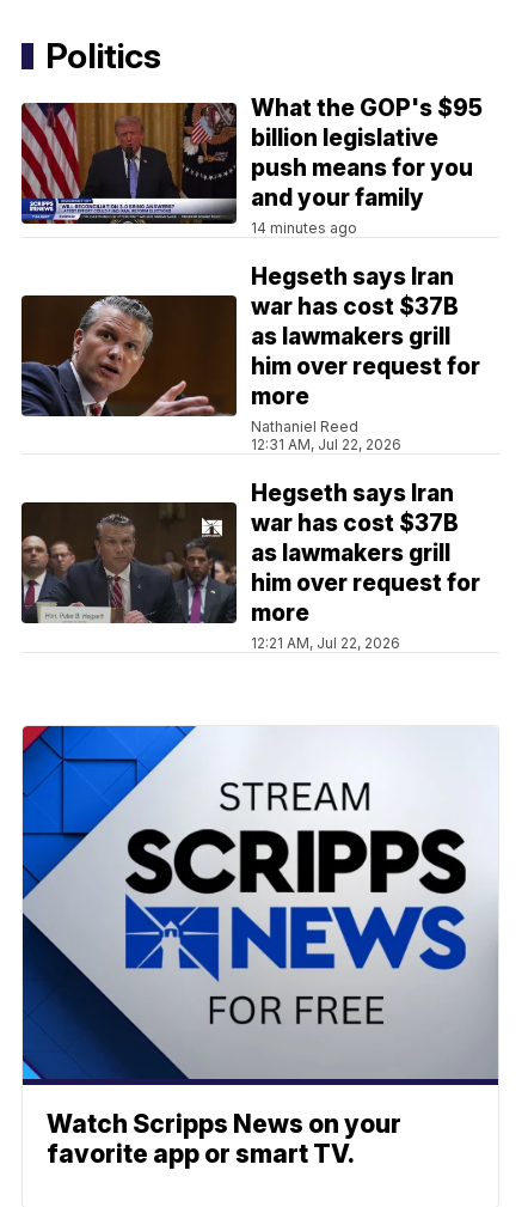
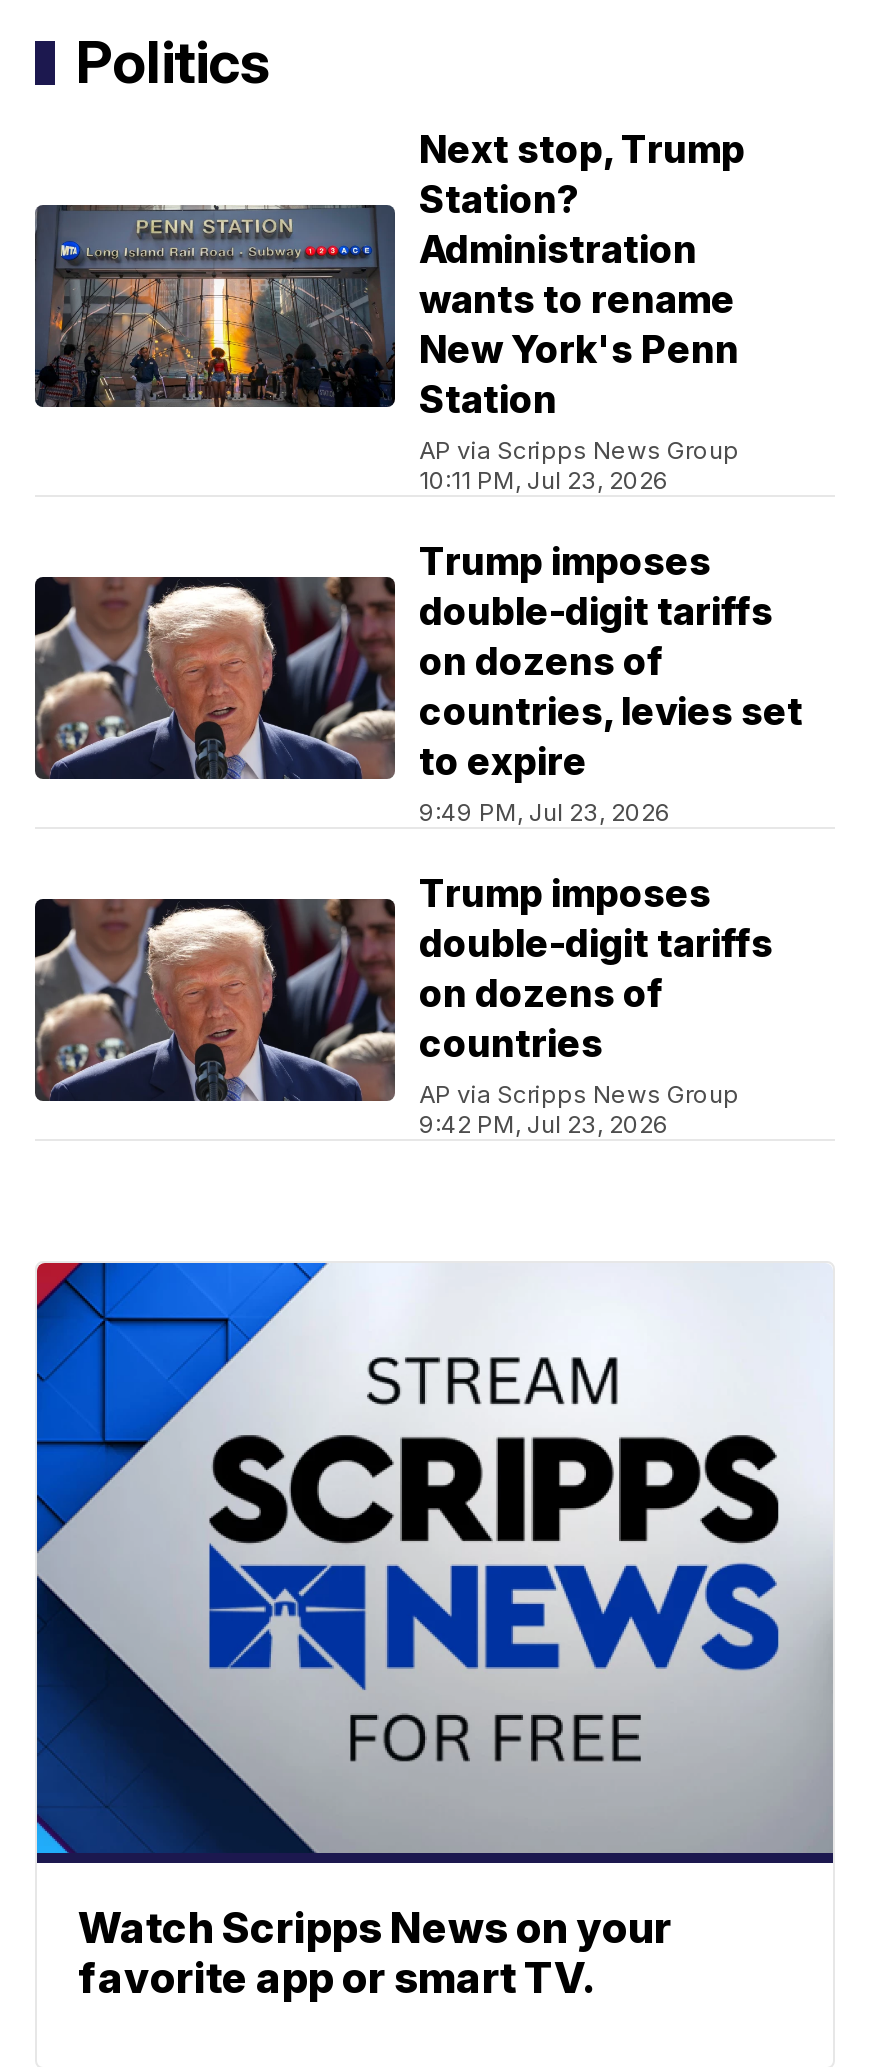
- [image]
- What the GOP's $95
- billion legislative
- push means for you
- and your family
- 14 minutes ago
+ [image]
+ Next stop, Trump
+ Station?
+ Administration
+ wants to rename
+ New York's Penn
+ Station
+ AP via Scripps News Group
+ 10:11 PM, Jul 23, 2026

- [image]
- Hegseth says Iran
- war has cost $37B
- as lawmakers grill
- him over request for
- more
- Nathaniel Reed
- 12:31 AM, Jul 22, 2026
+ [image]
+ Trump imposes
+ double-digit tariffs
+ on dozens of
+ countries, levies set
+ to expire
+ 9:49 PM, Jul 23, 2026

- [image]
- Hegseth says Iran
- war has cost $37B
- as lawmakers grill
- him over request for
- more
- 12:21 AM, Jul 22, 2026
+ [image]
+ Trump imposes
+ double-digit tariffs
+ on dozens of
+ countries
+ AP via Scripps News Group
+ 9:42 PM, Jul 23, 2026
